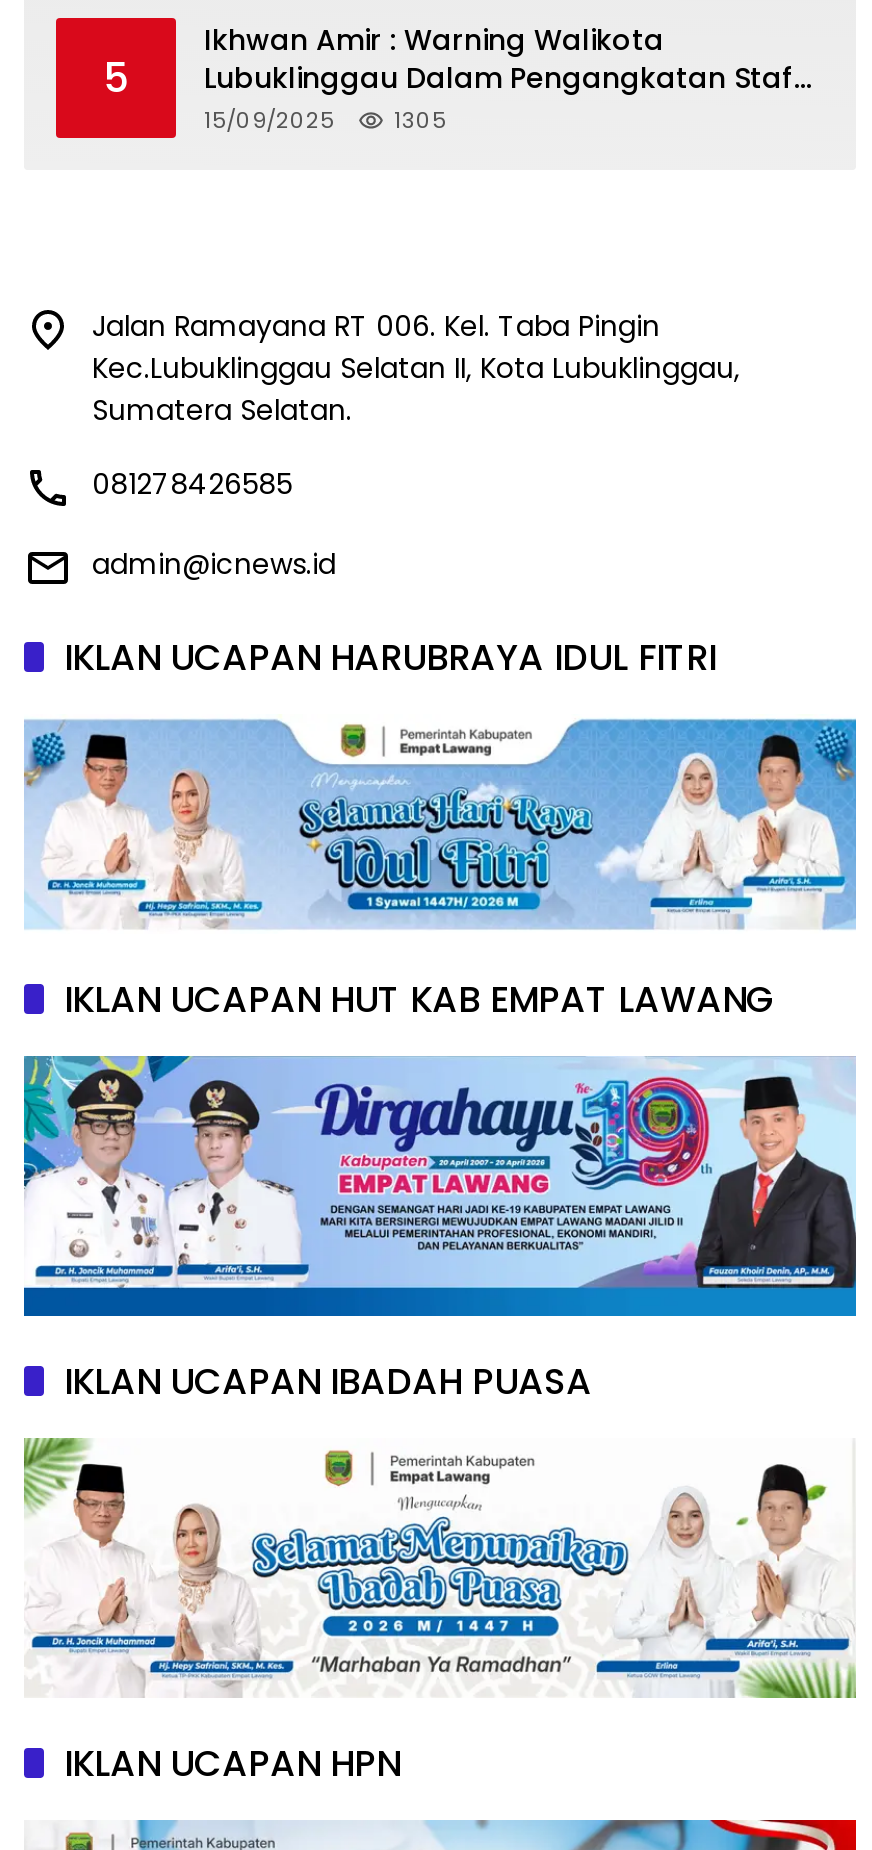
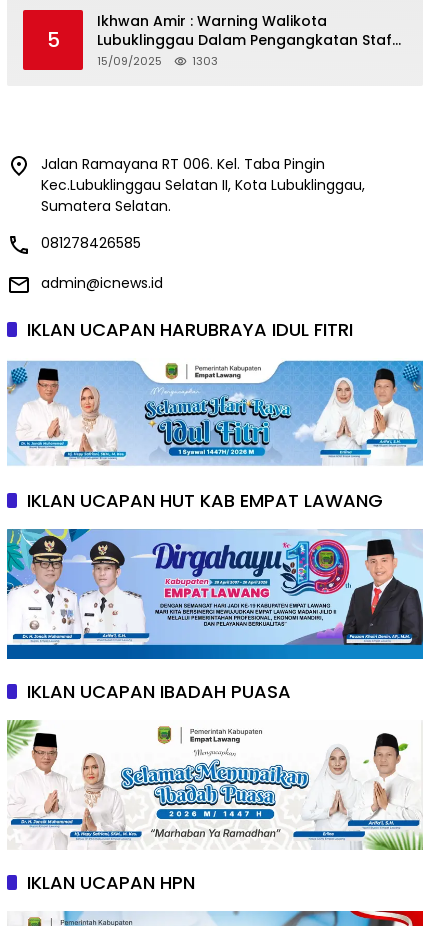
- 1305
+ 1303
